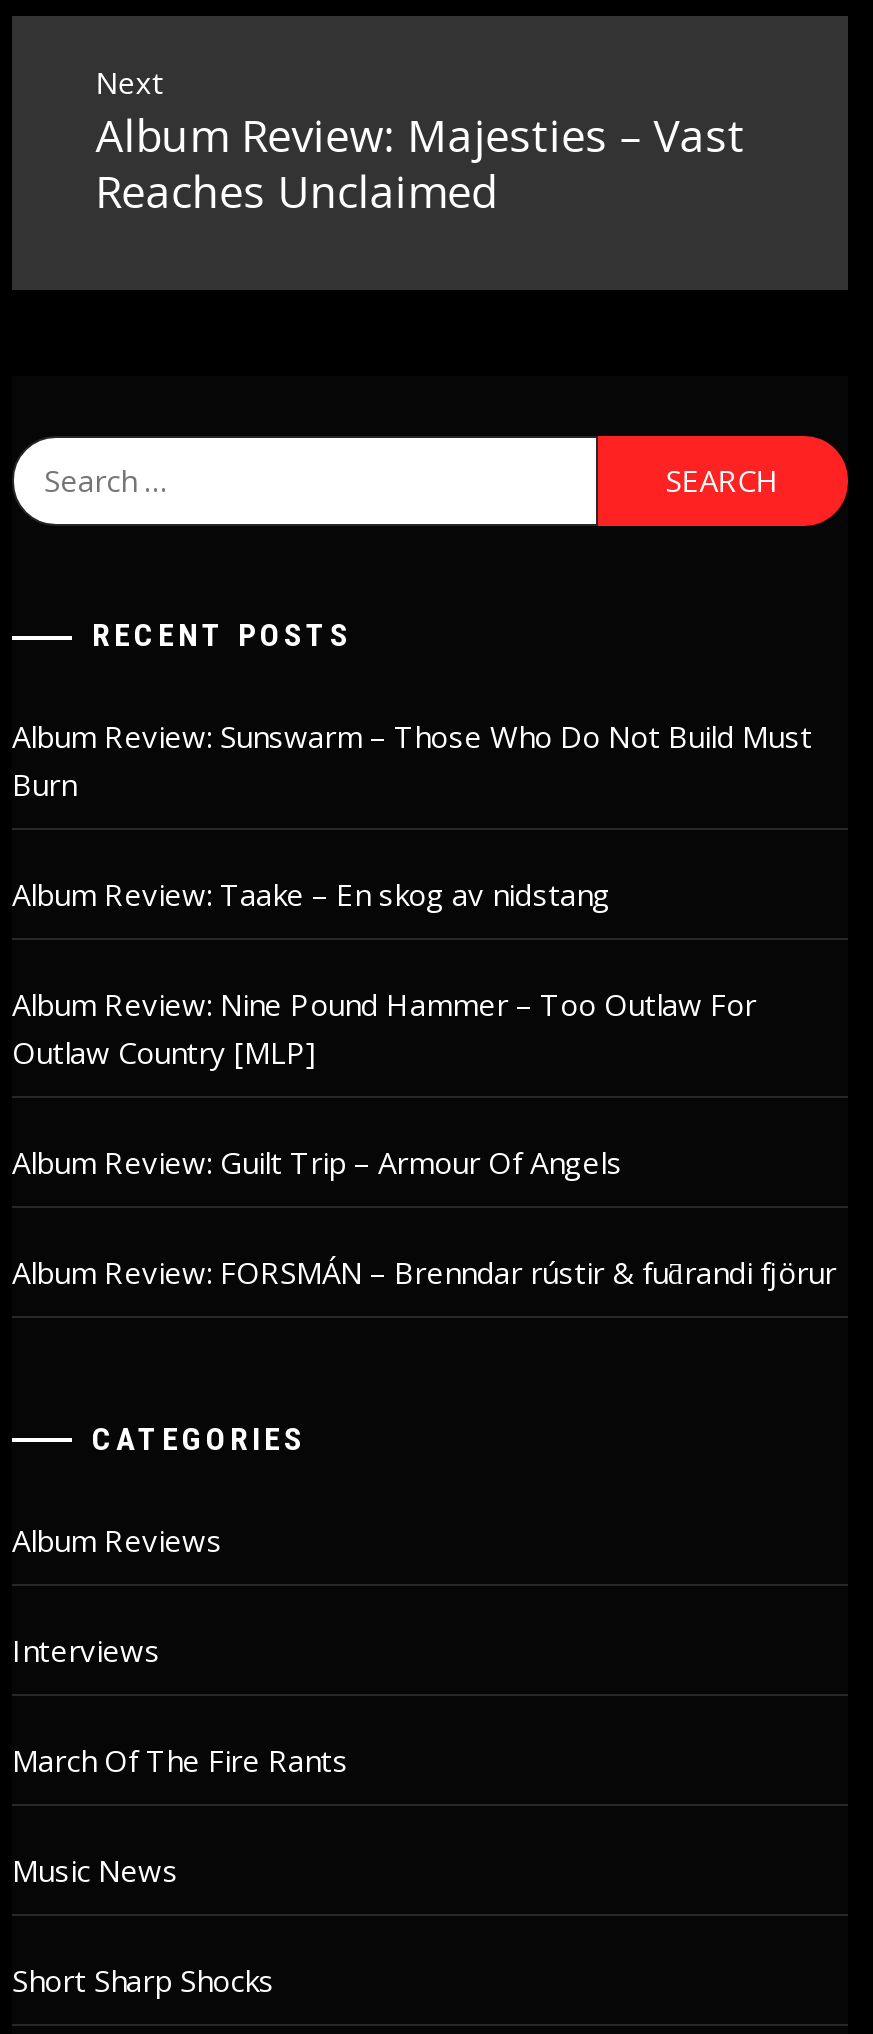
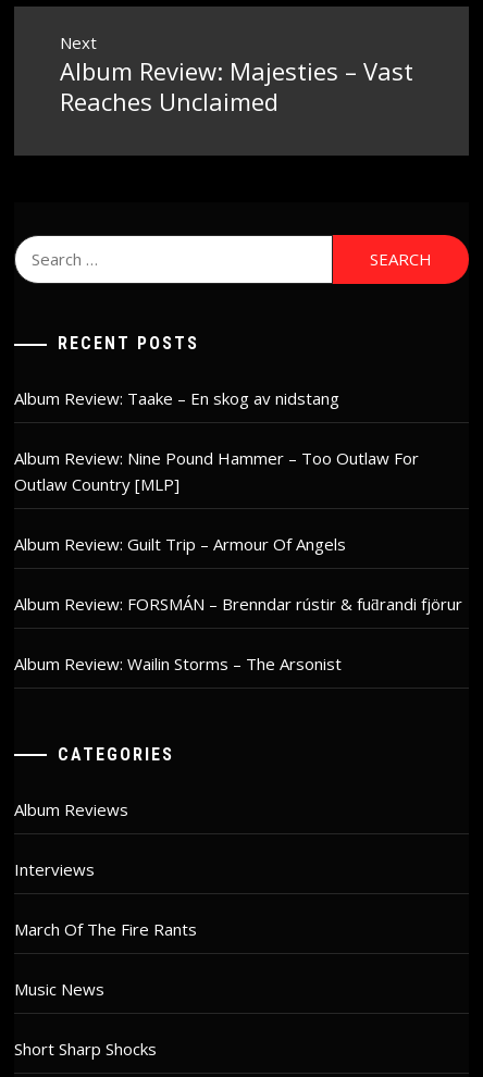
- Album Review: Sunswarm – Those Who Do Not Build Must
- Burn

moved up: Album Review: Taake – En skog av nidstang | Album Review: Nine Pound Hammer – Too Outlaw For | Outlaw Country [MLP] | Album Review: Guilt Trip – Armour Of Angels | Album Review: FORSMÁN – Brenndar rústir & fuƌrandi fjörur

+ Album Review: Wailin Storms – The Arsonist
